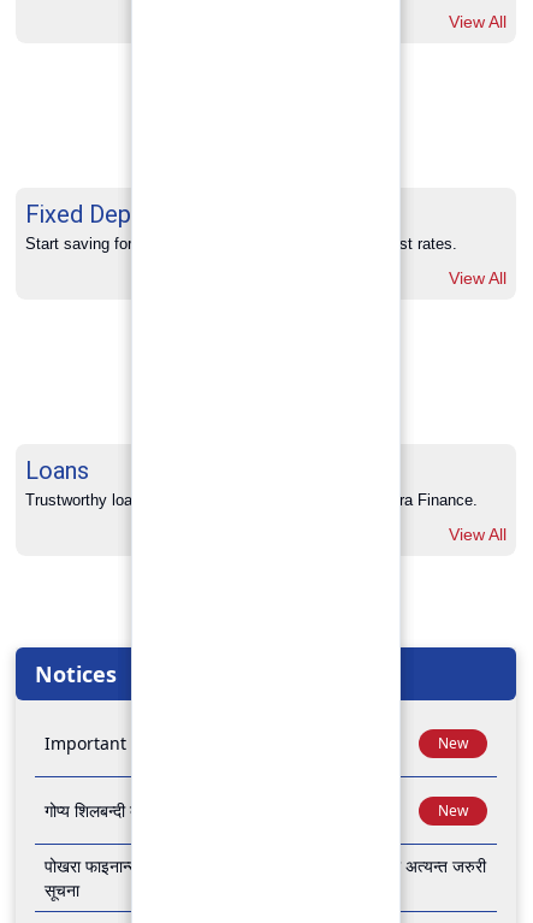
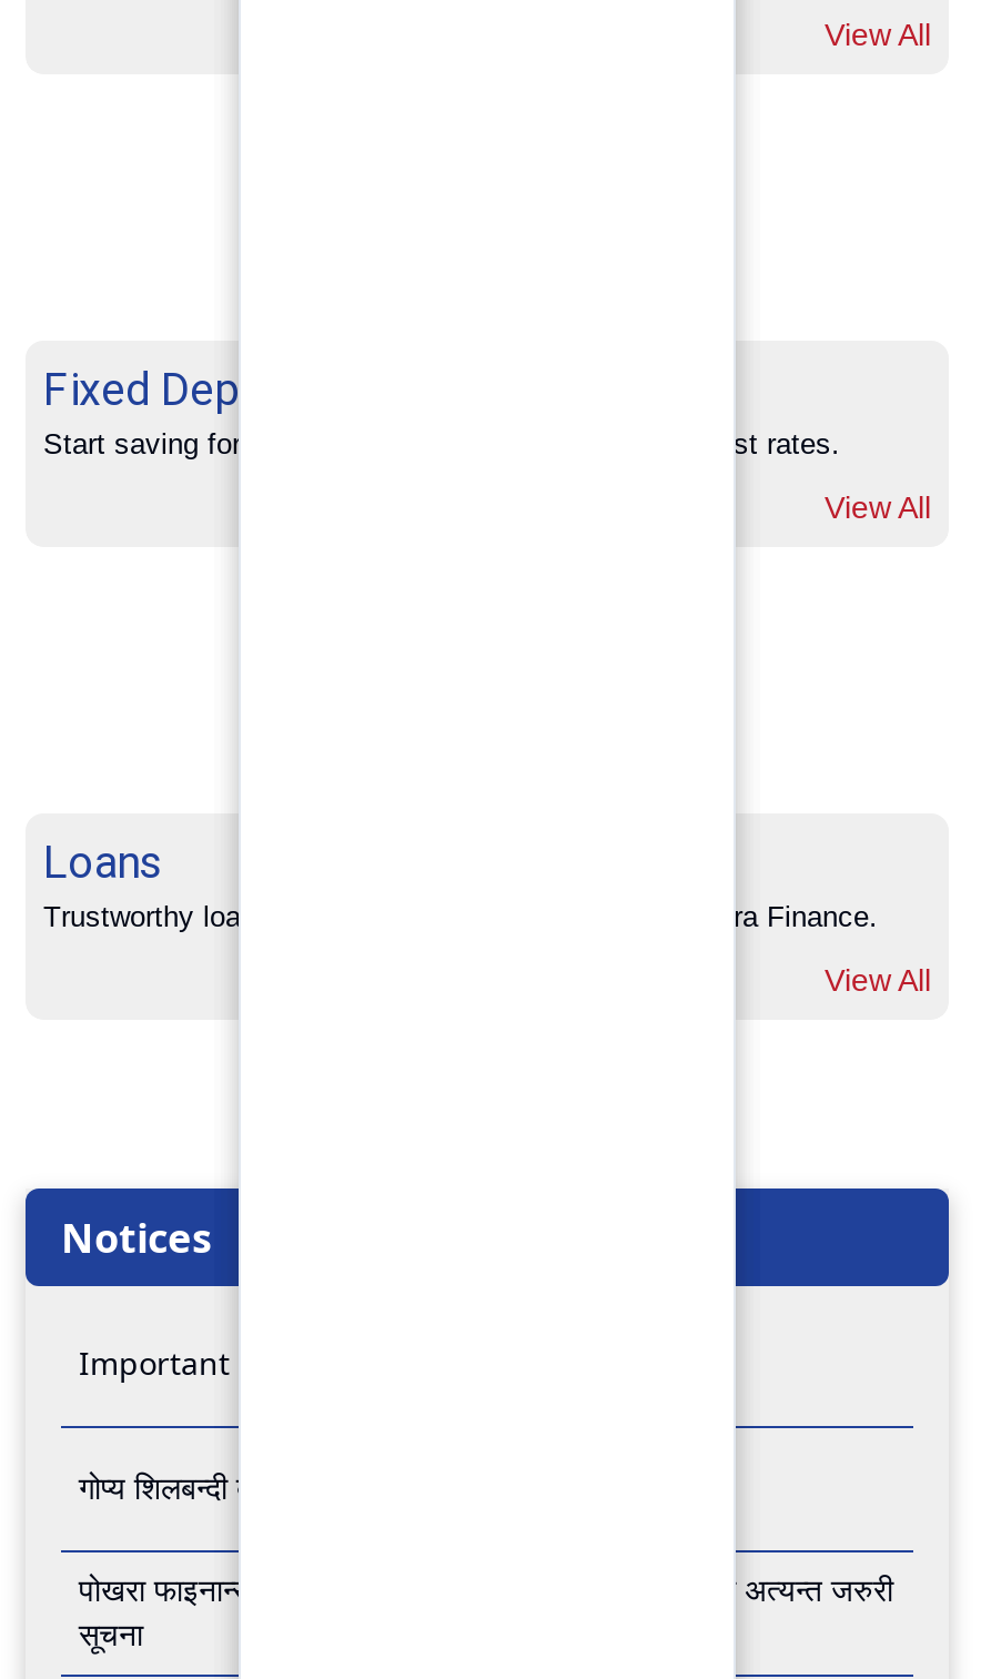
- New

- New
